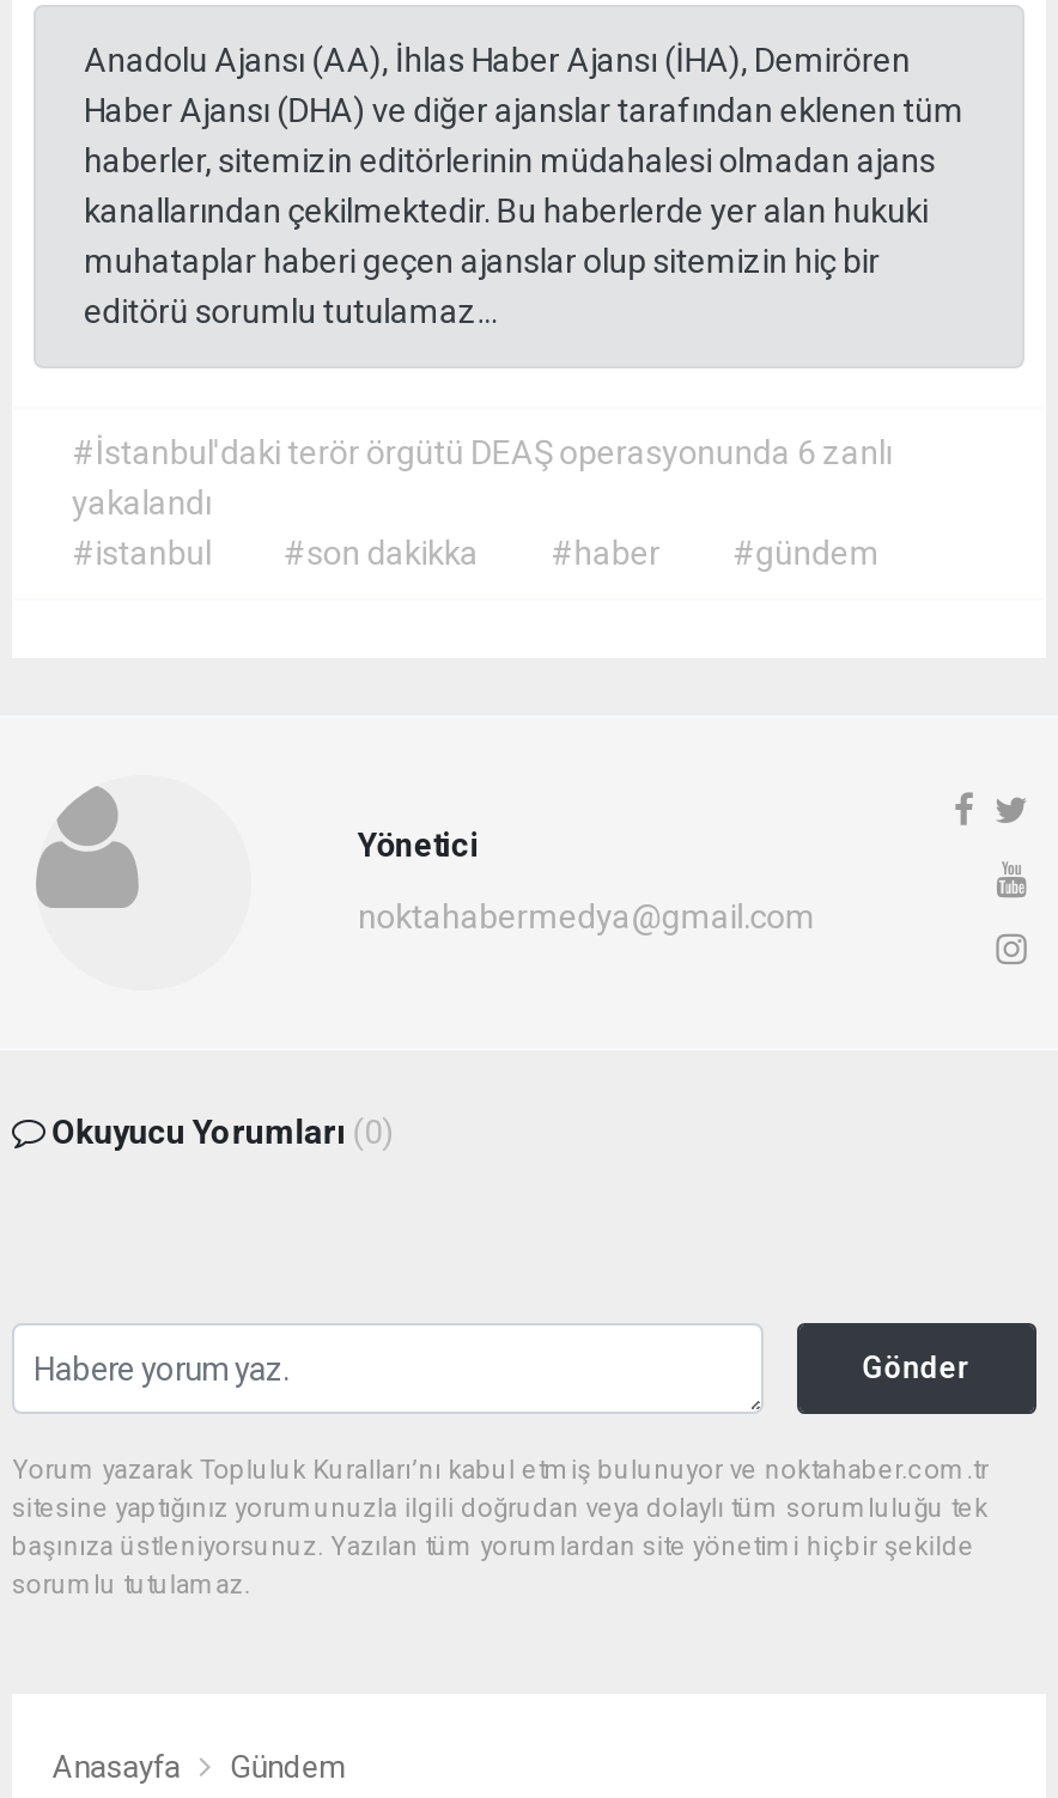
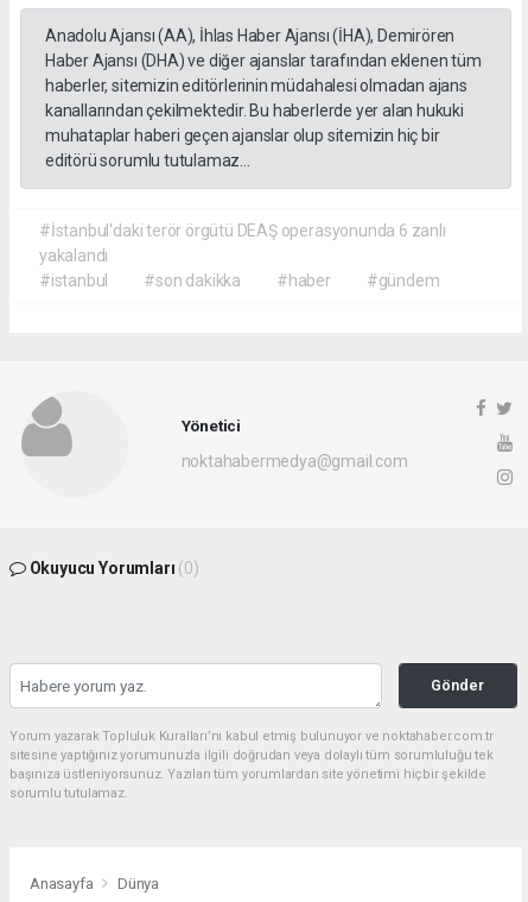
- Gündem
+ Dünya
